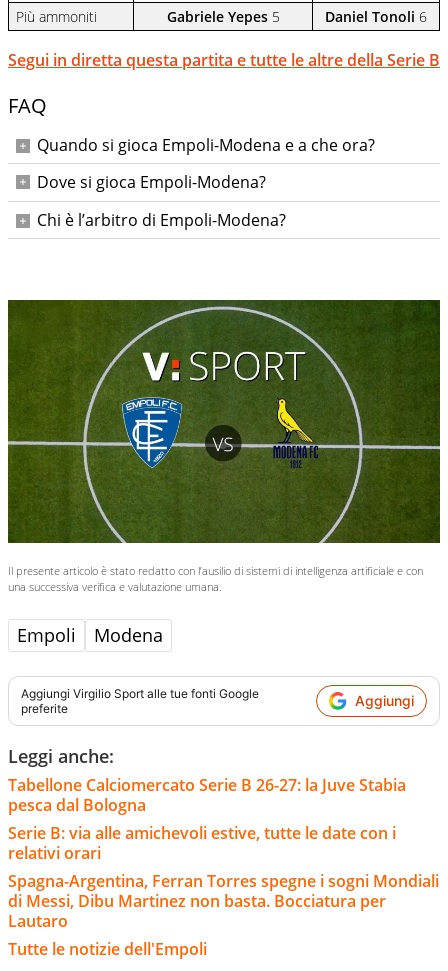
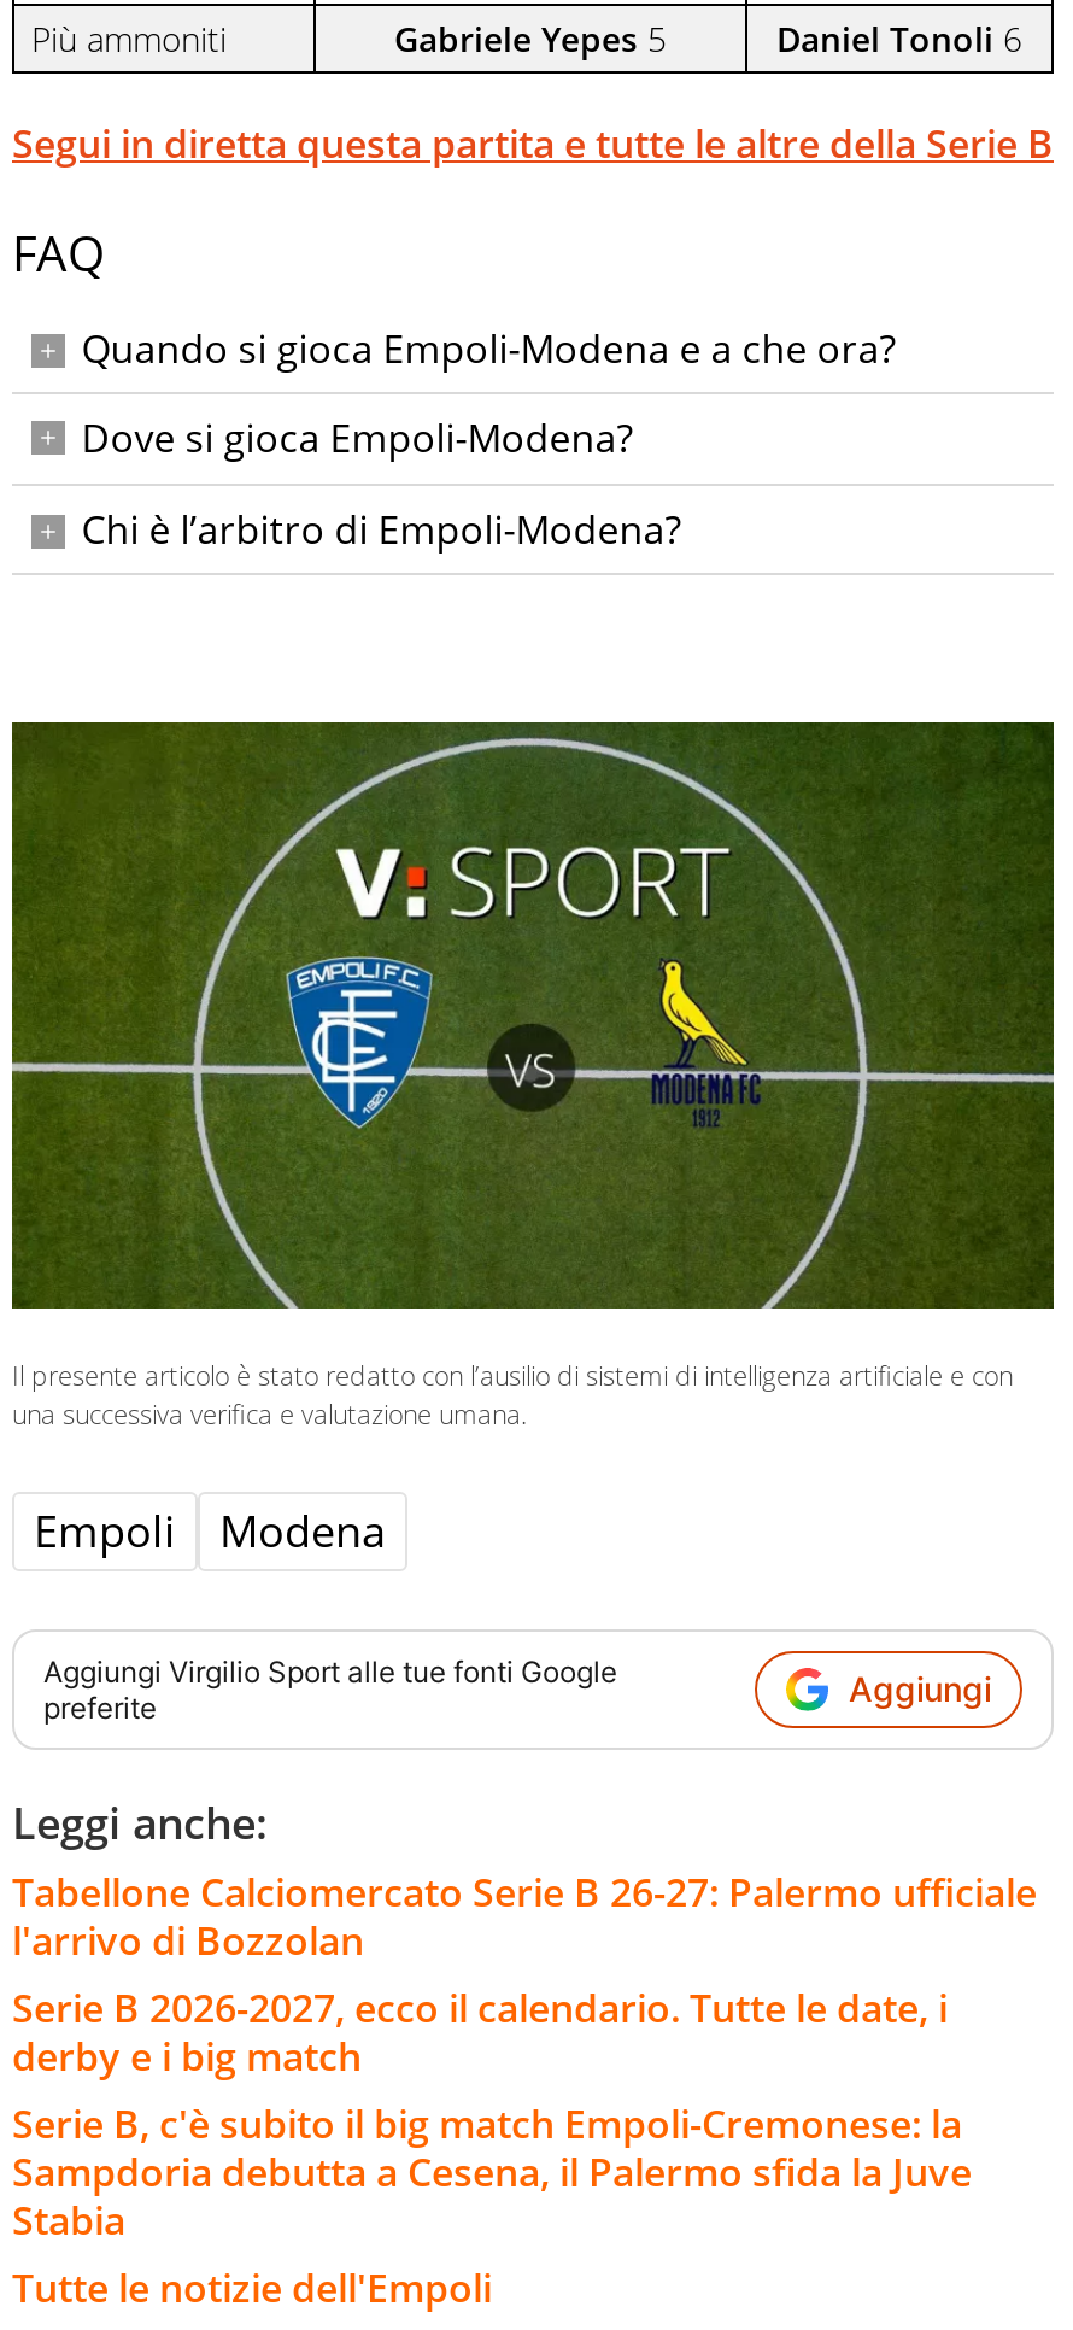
- Tabellone Calciomercato Serie B 26-27: la Juve Stabia
- pesca dal Bologna
- Serie B: via alle amichevoli estive, tutte le date con i
- relativi orari
- Spagna-Argentina, Ferran Torres spegne i sogni Mondiali
- di Messi, Dibu Martinez non basta. Bocciatura per
- Lautaro
+ Tabellone Calciomercato Serie B 26-27: Palermo ufficiale
+ l'arrivo di Bozzolan
+ Serie B 2026-2027, ecco il calendario. Tutte le date, i
+ derby e i big match
+ Serie B, c'è subito il big match Empoli-Cremonese: la
+ Sampdoria debutta a Cesena, il Palermo sfida la Juve
+ Stabia
